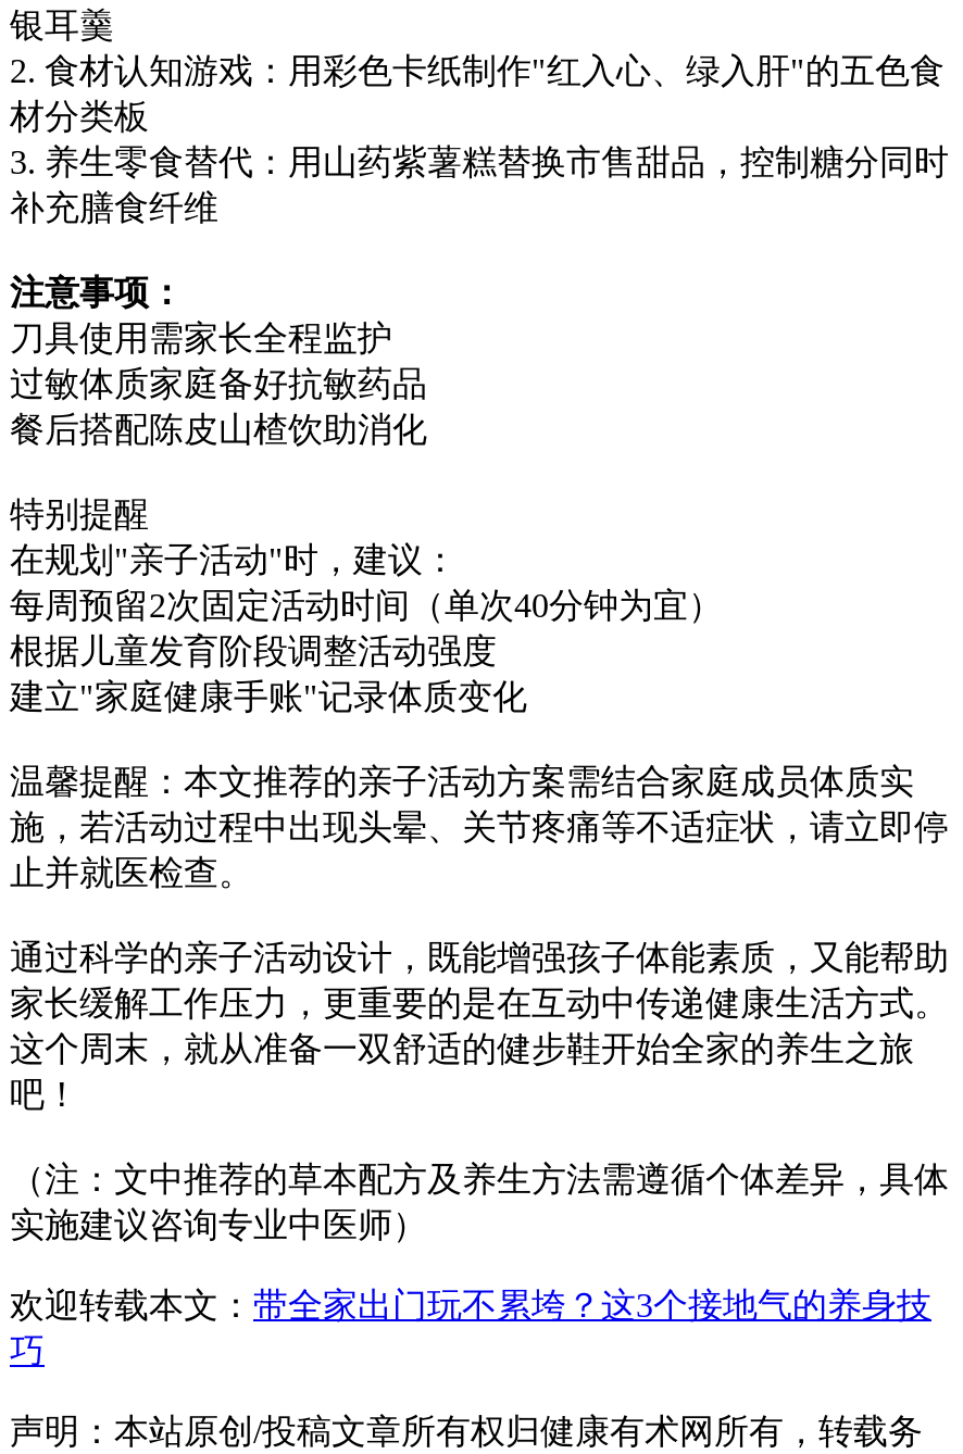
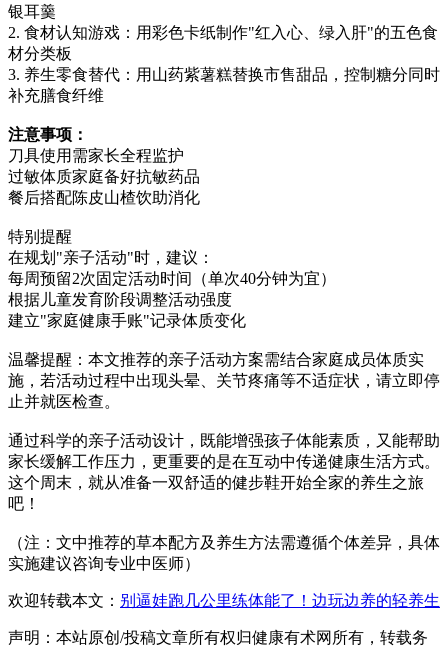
- 欢迎转载本文：带全家出门玩不累垮？这3个接地气的养身技
- 巧
+ 欢迎转载本文：别逼娃跑几公里练体能了！边玩边养的轻养生
